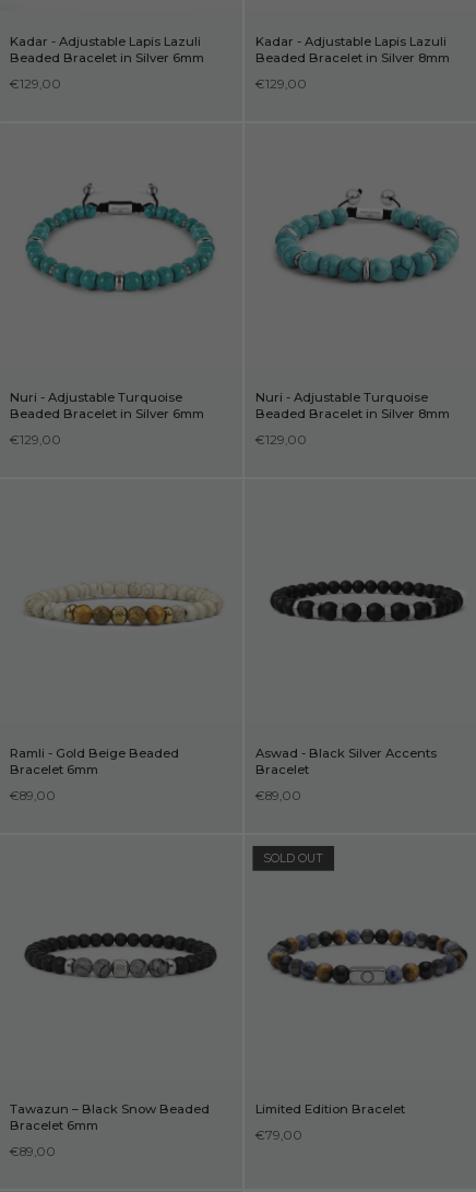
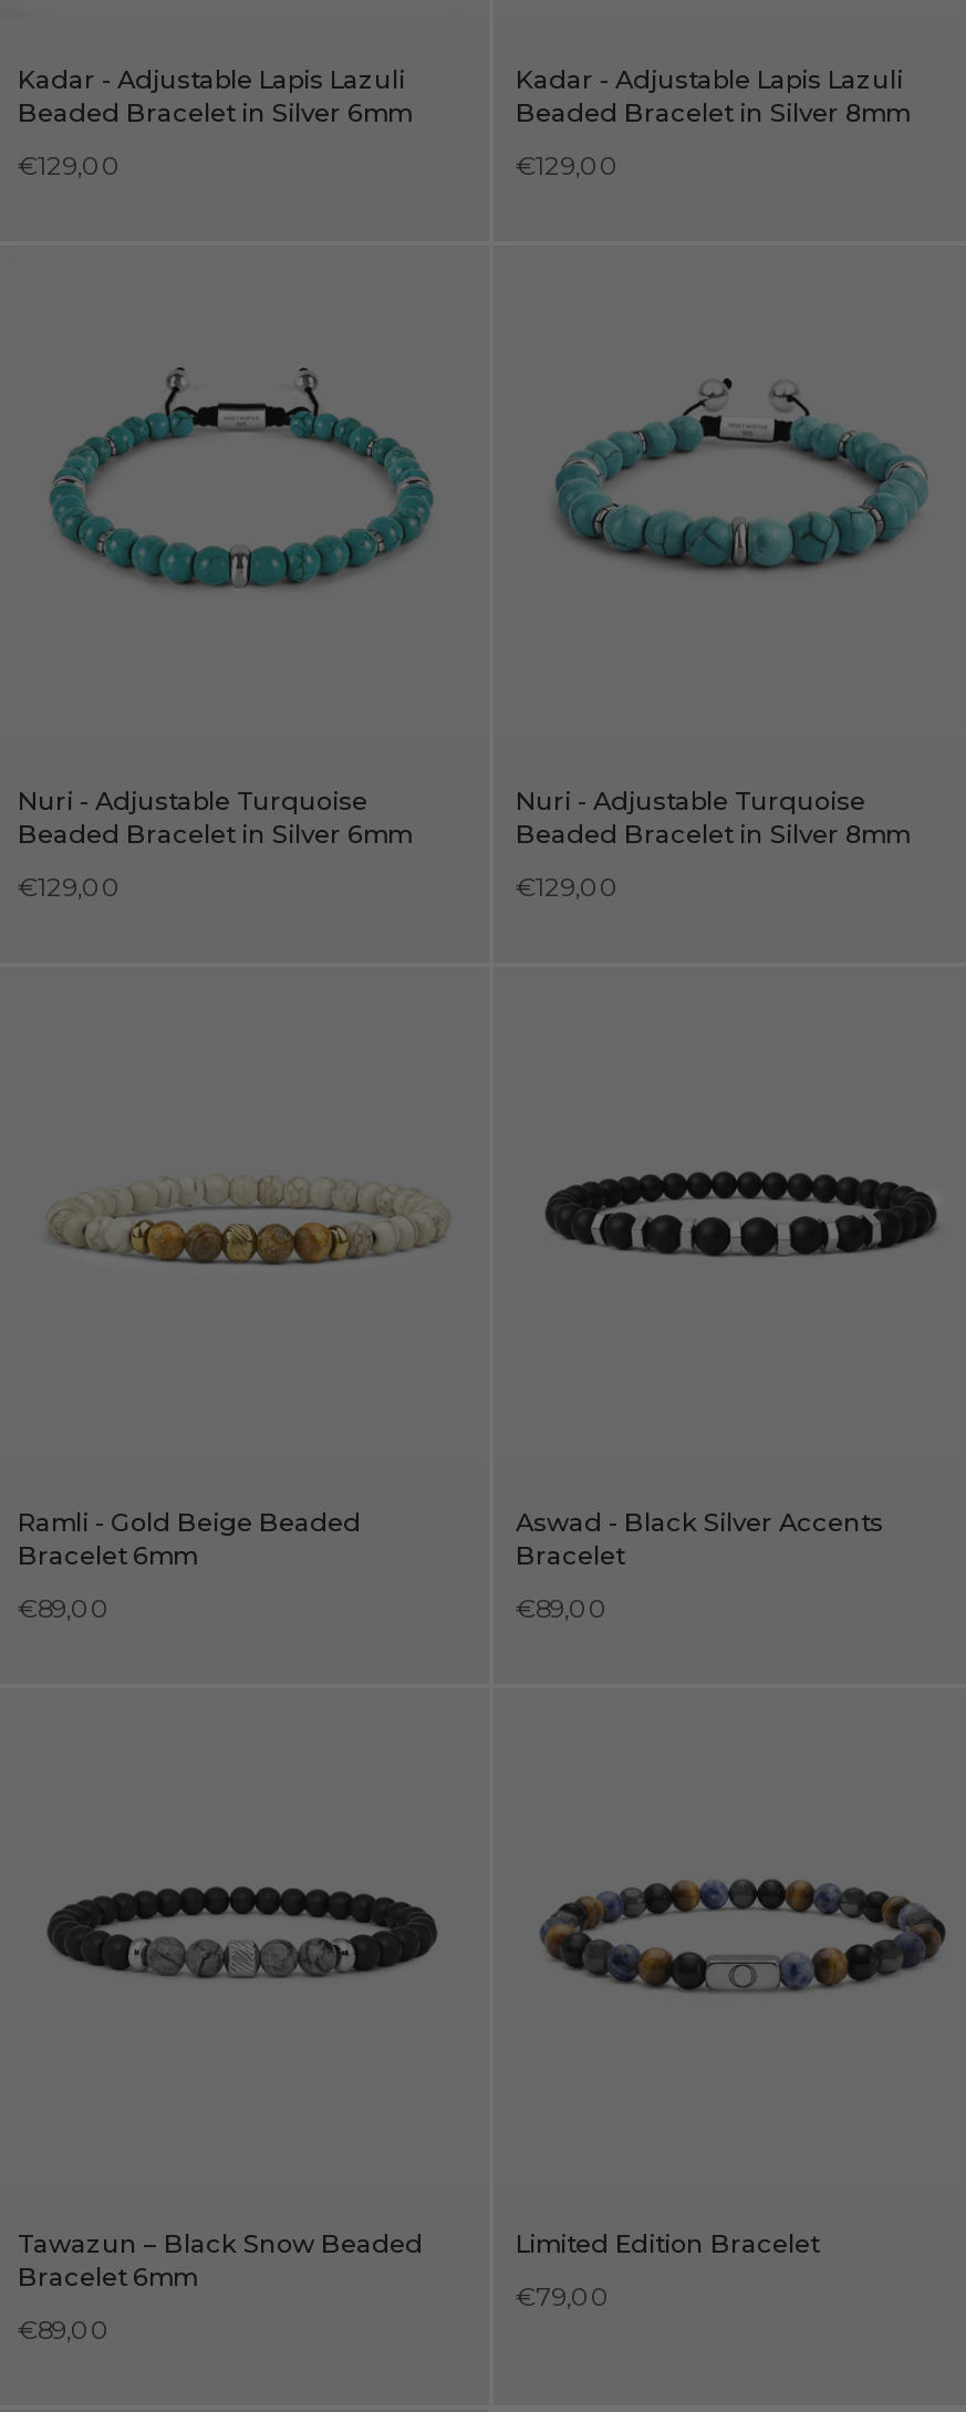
- SOLD OUT
